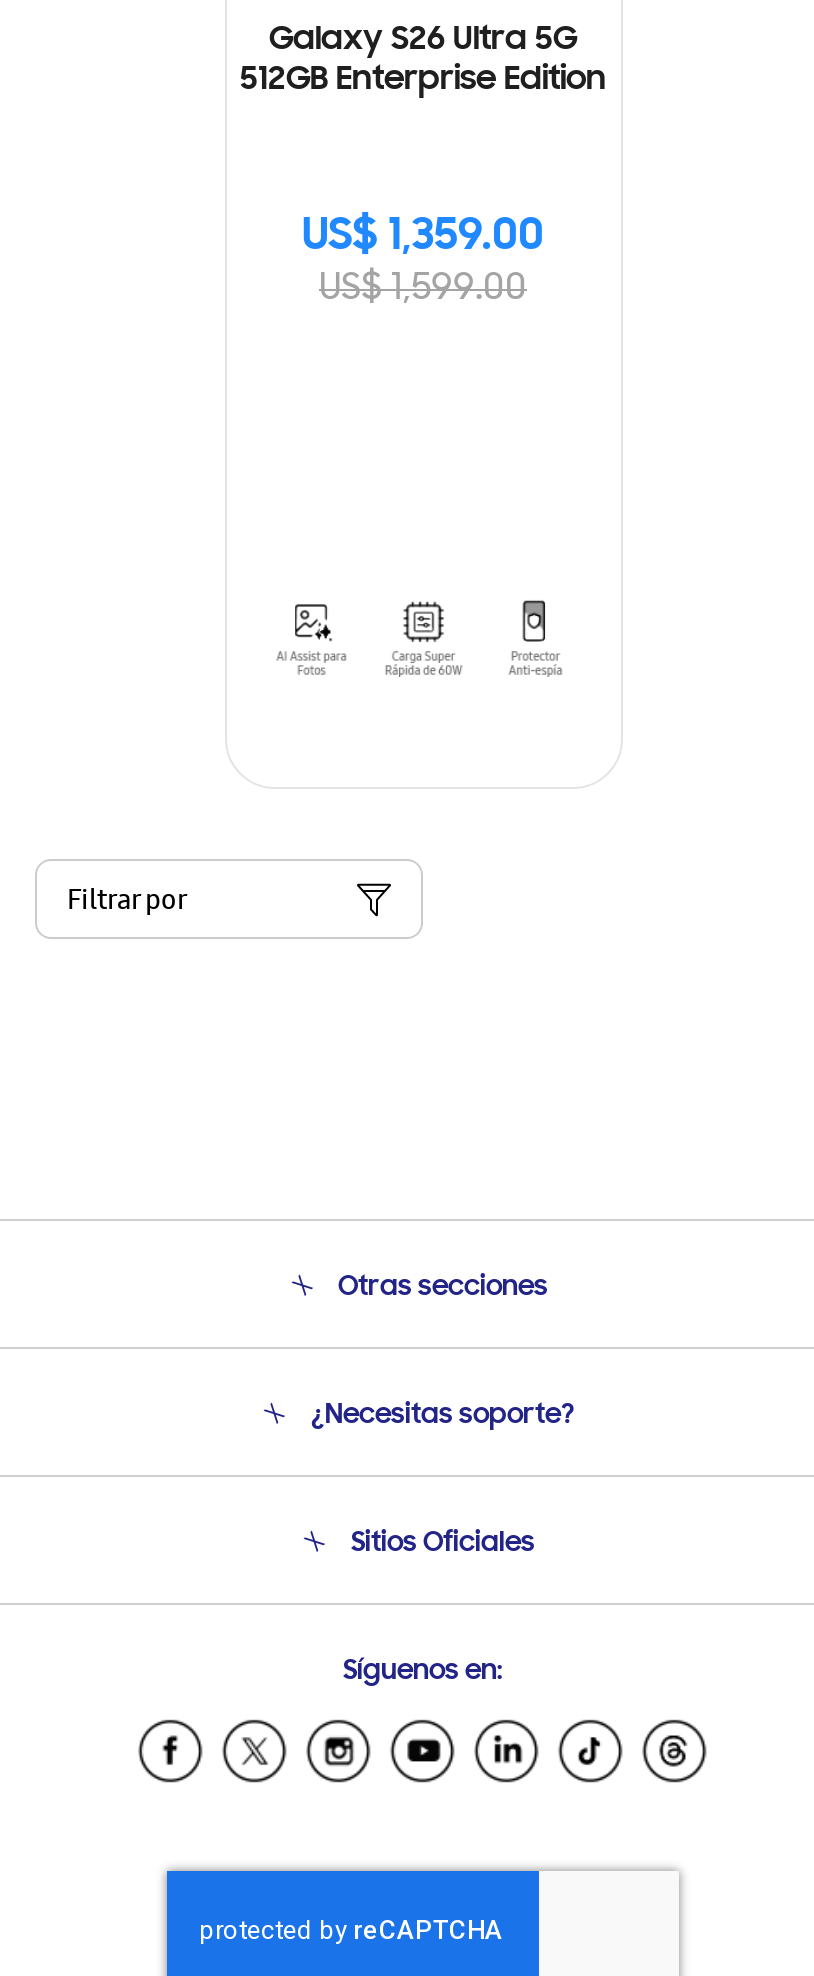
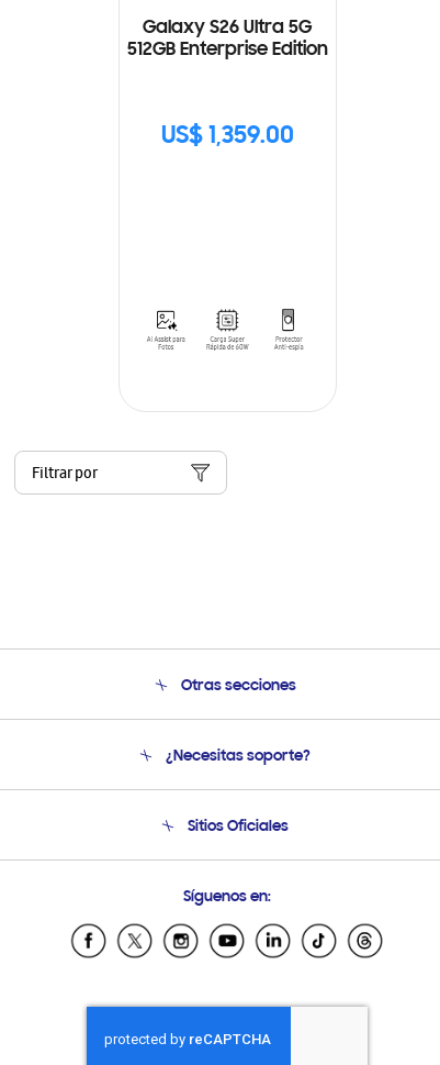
- US$ 1,599.00
